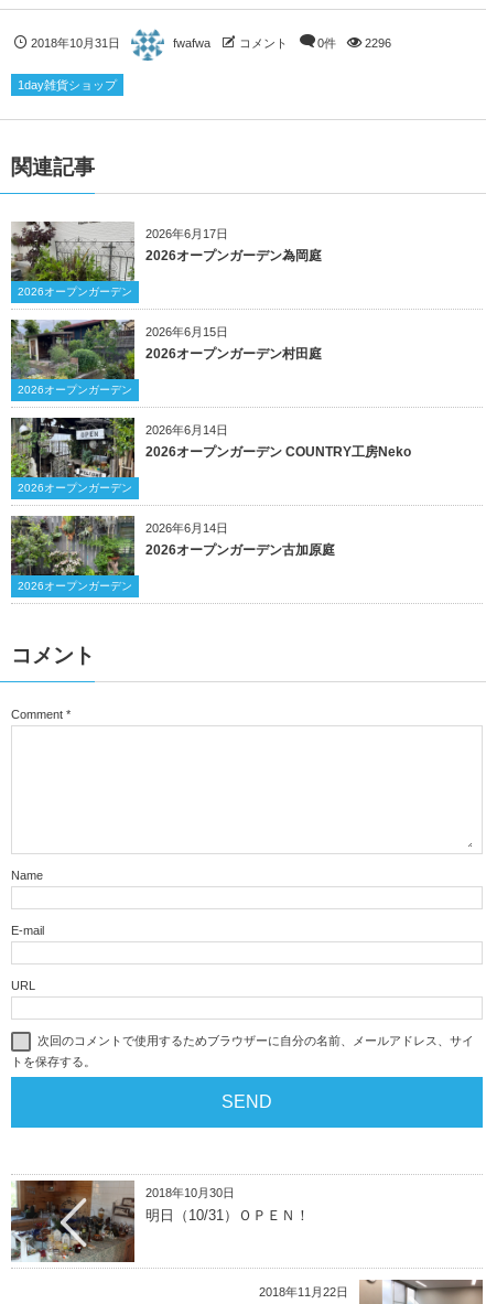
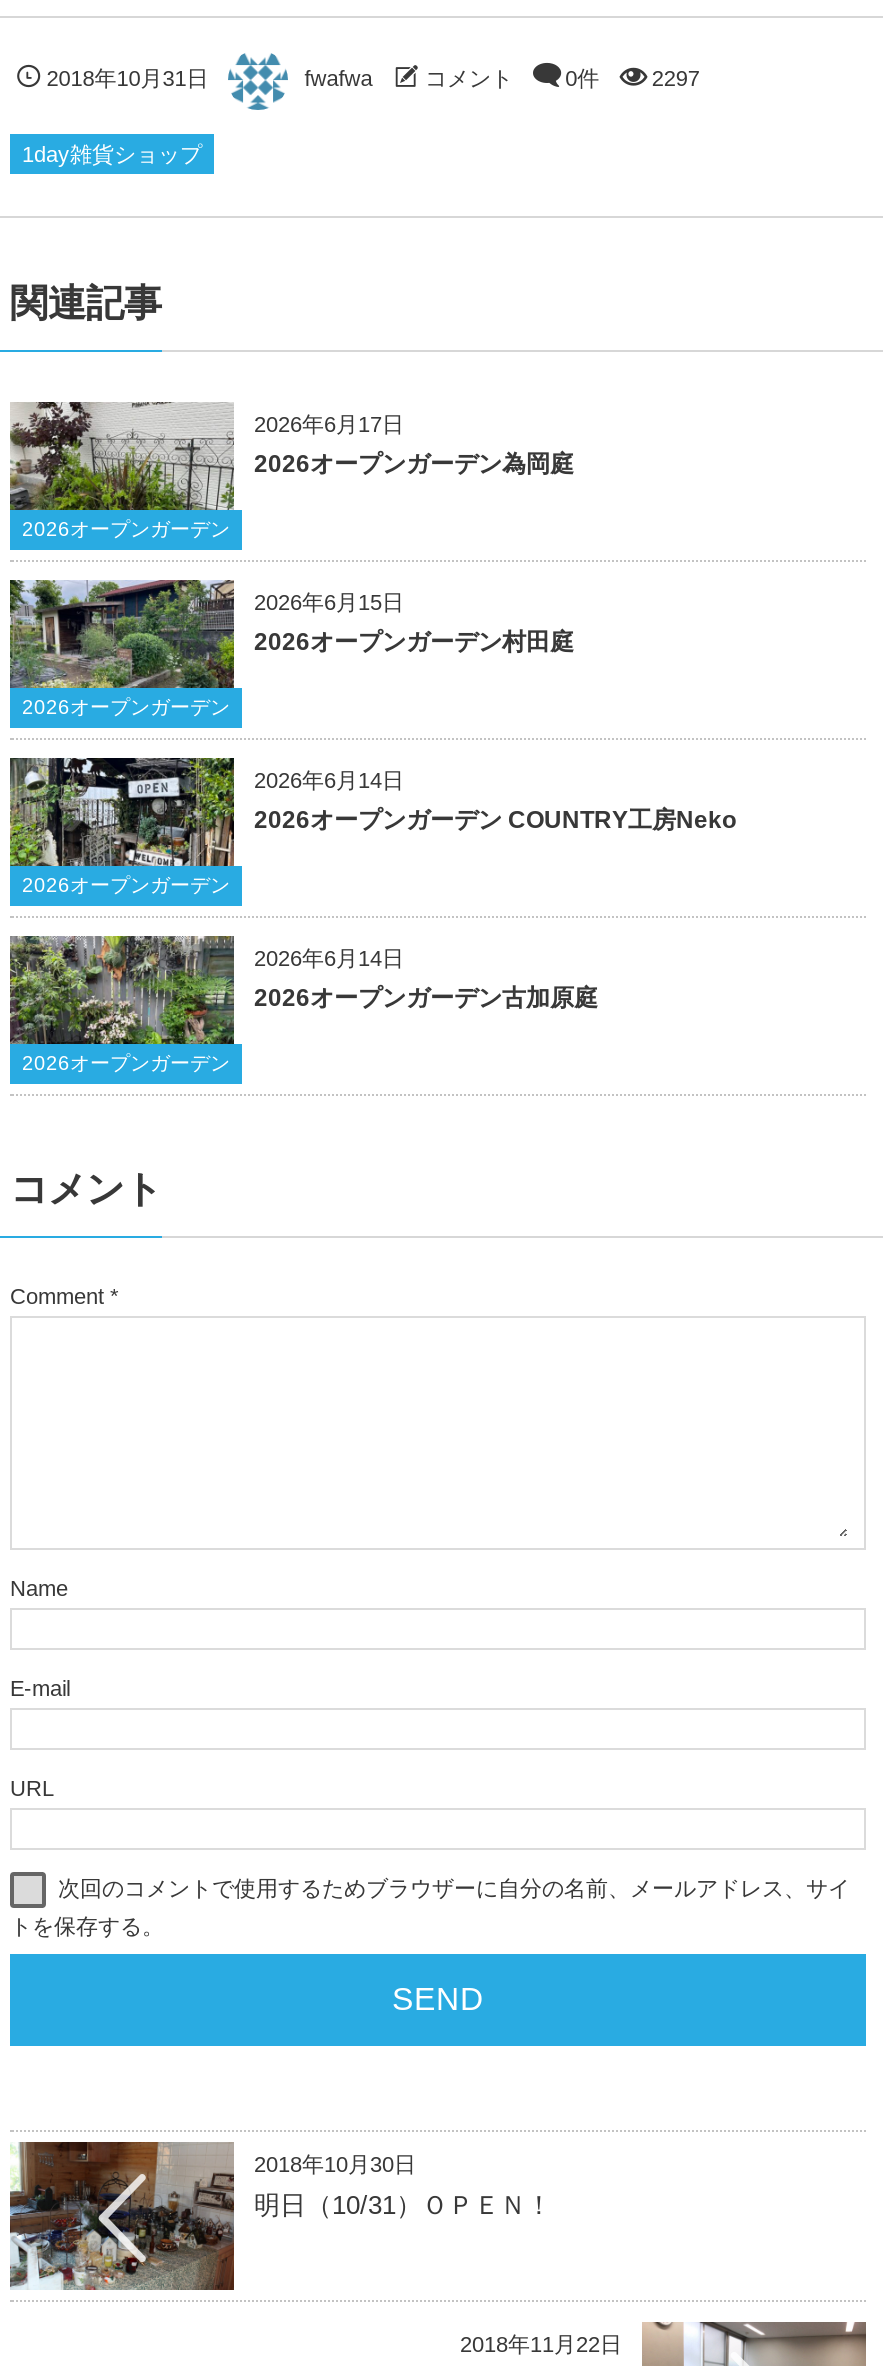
- 2296
+ 2297
